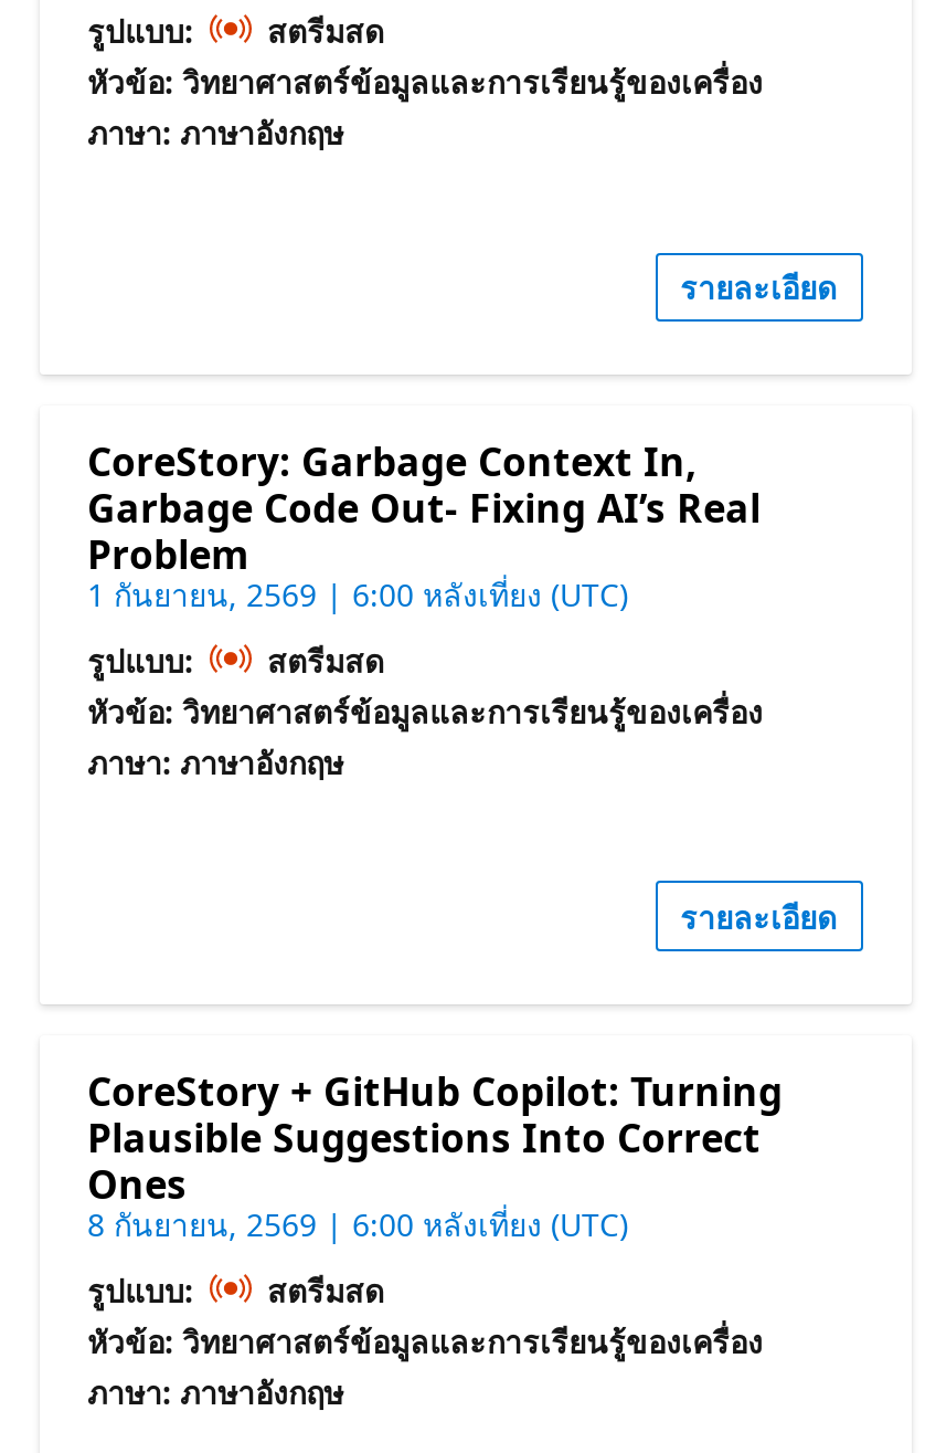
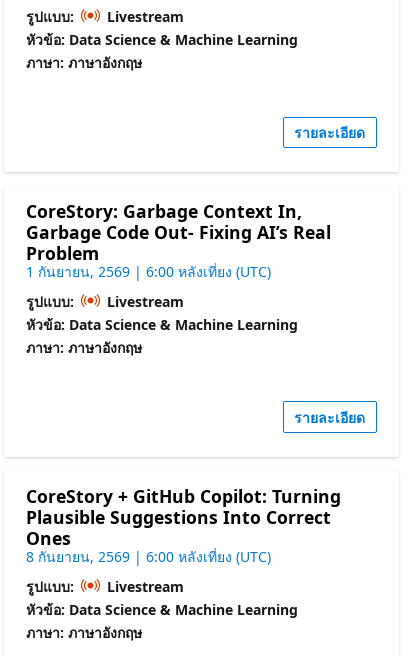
- สตรีมสด
- หัวข้อ: วิทยาศาสตร์ข้อมูลและการเรียนรู้ของเครื่อง
+ Livestream
+ หัวข้อ: Data Science & Machine Learning

- สตรีมสด
- หัวข้อ: วิทยาศาสตร์ข้อมูลและการเรียนรู้ของเครื่อง
+ Livestream
+ หัวข้อ: Data Science & Machine Learning

- สตรีมสด
- หัวข้อ: วิทยาศาสตร์ข้อมูลและการเรียนรู้ของเครื่อง
+ Livestream
+ หัวข้อ: Data Science & Machine Learning
